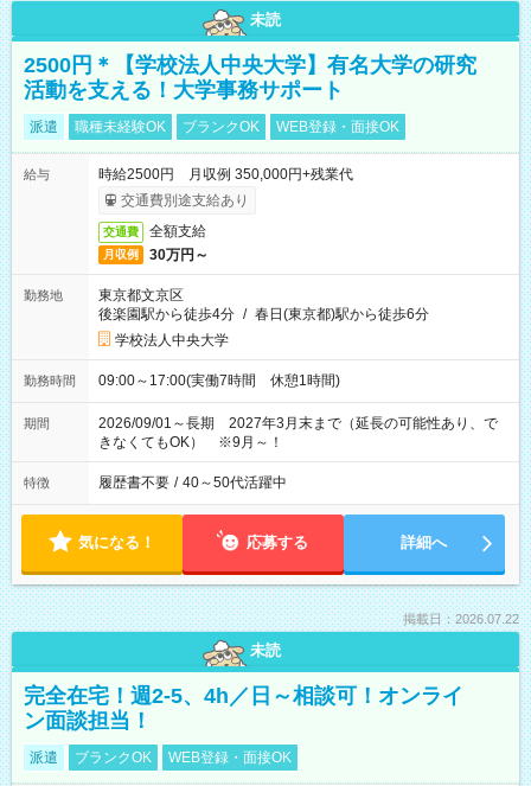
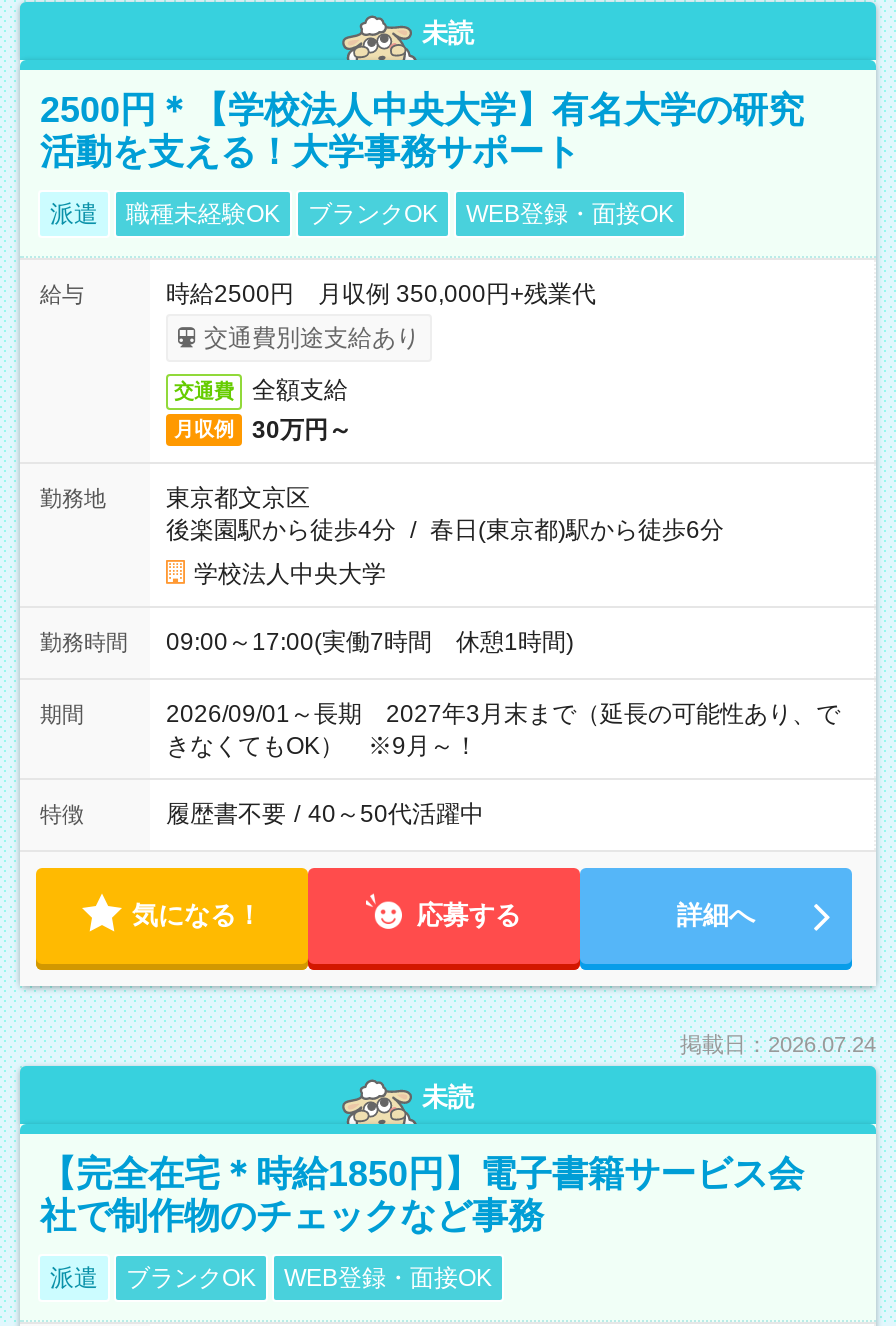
- 掲載日：2026.07.22
+ 掲載日：2026.07.24

- 完全在宅！週2-5、4h／日～相談可！オンライ
- ン面談担当！
+ 【完全在宅＊時給1850円】電子書籍サービス会
+ 社で制作物のチェックなど事務
